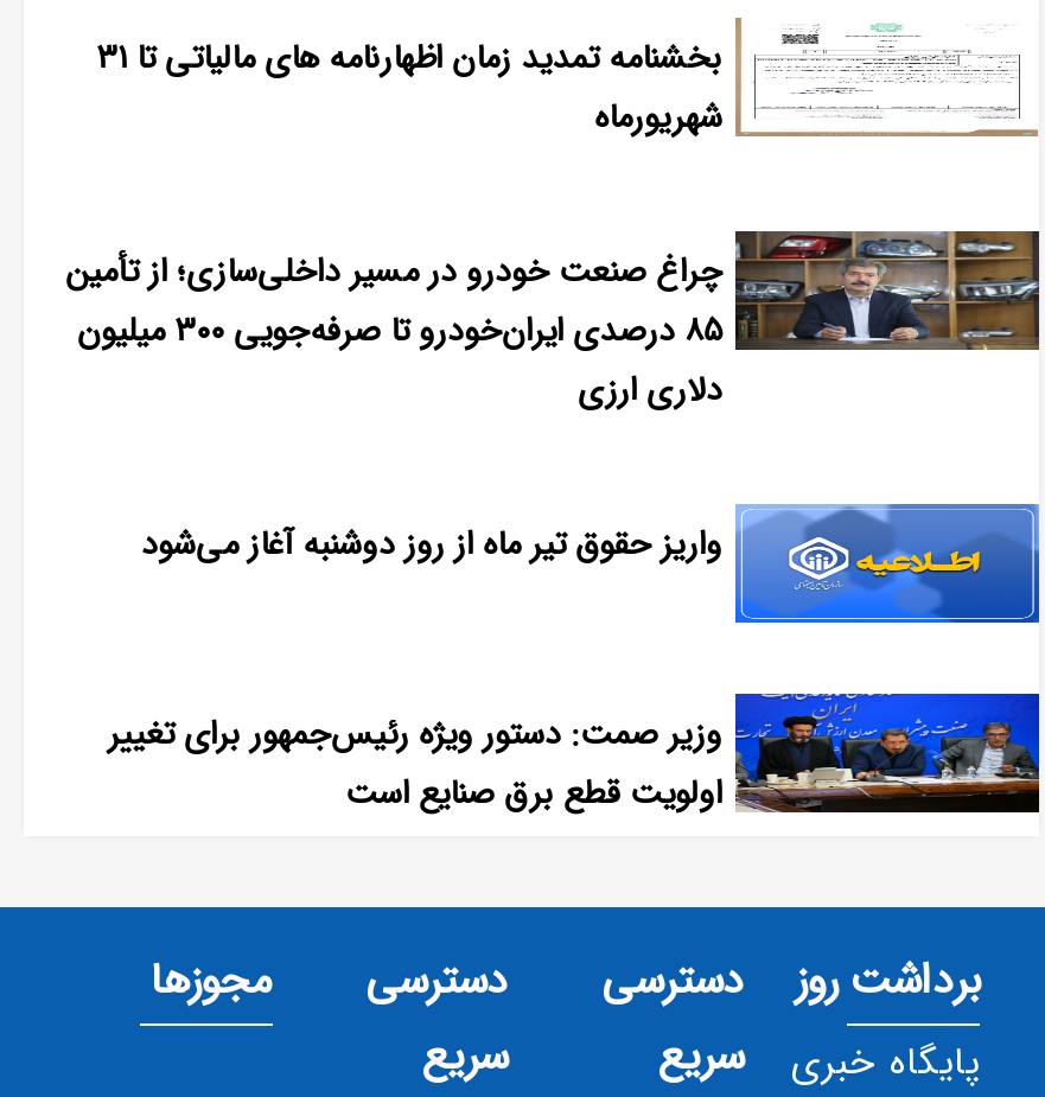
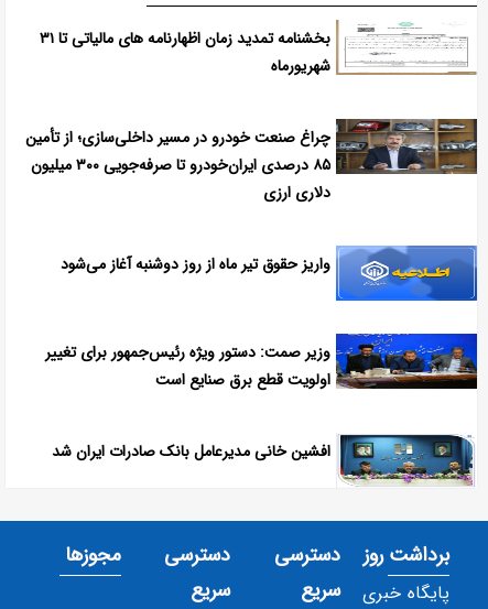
+ [image]
+ افشین خانی مدیرعامل بانک صادرات ایران شد
